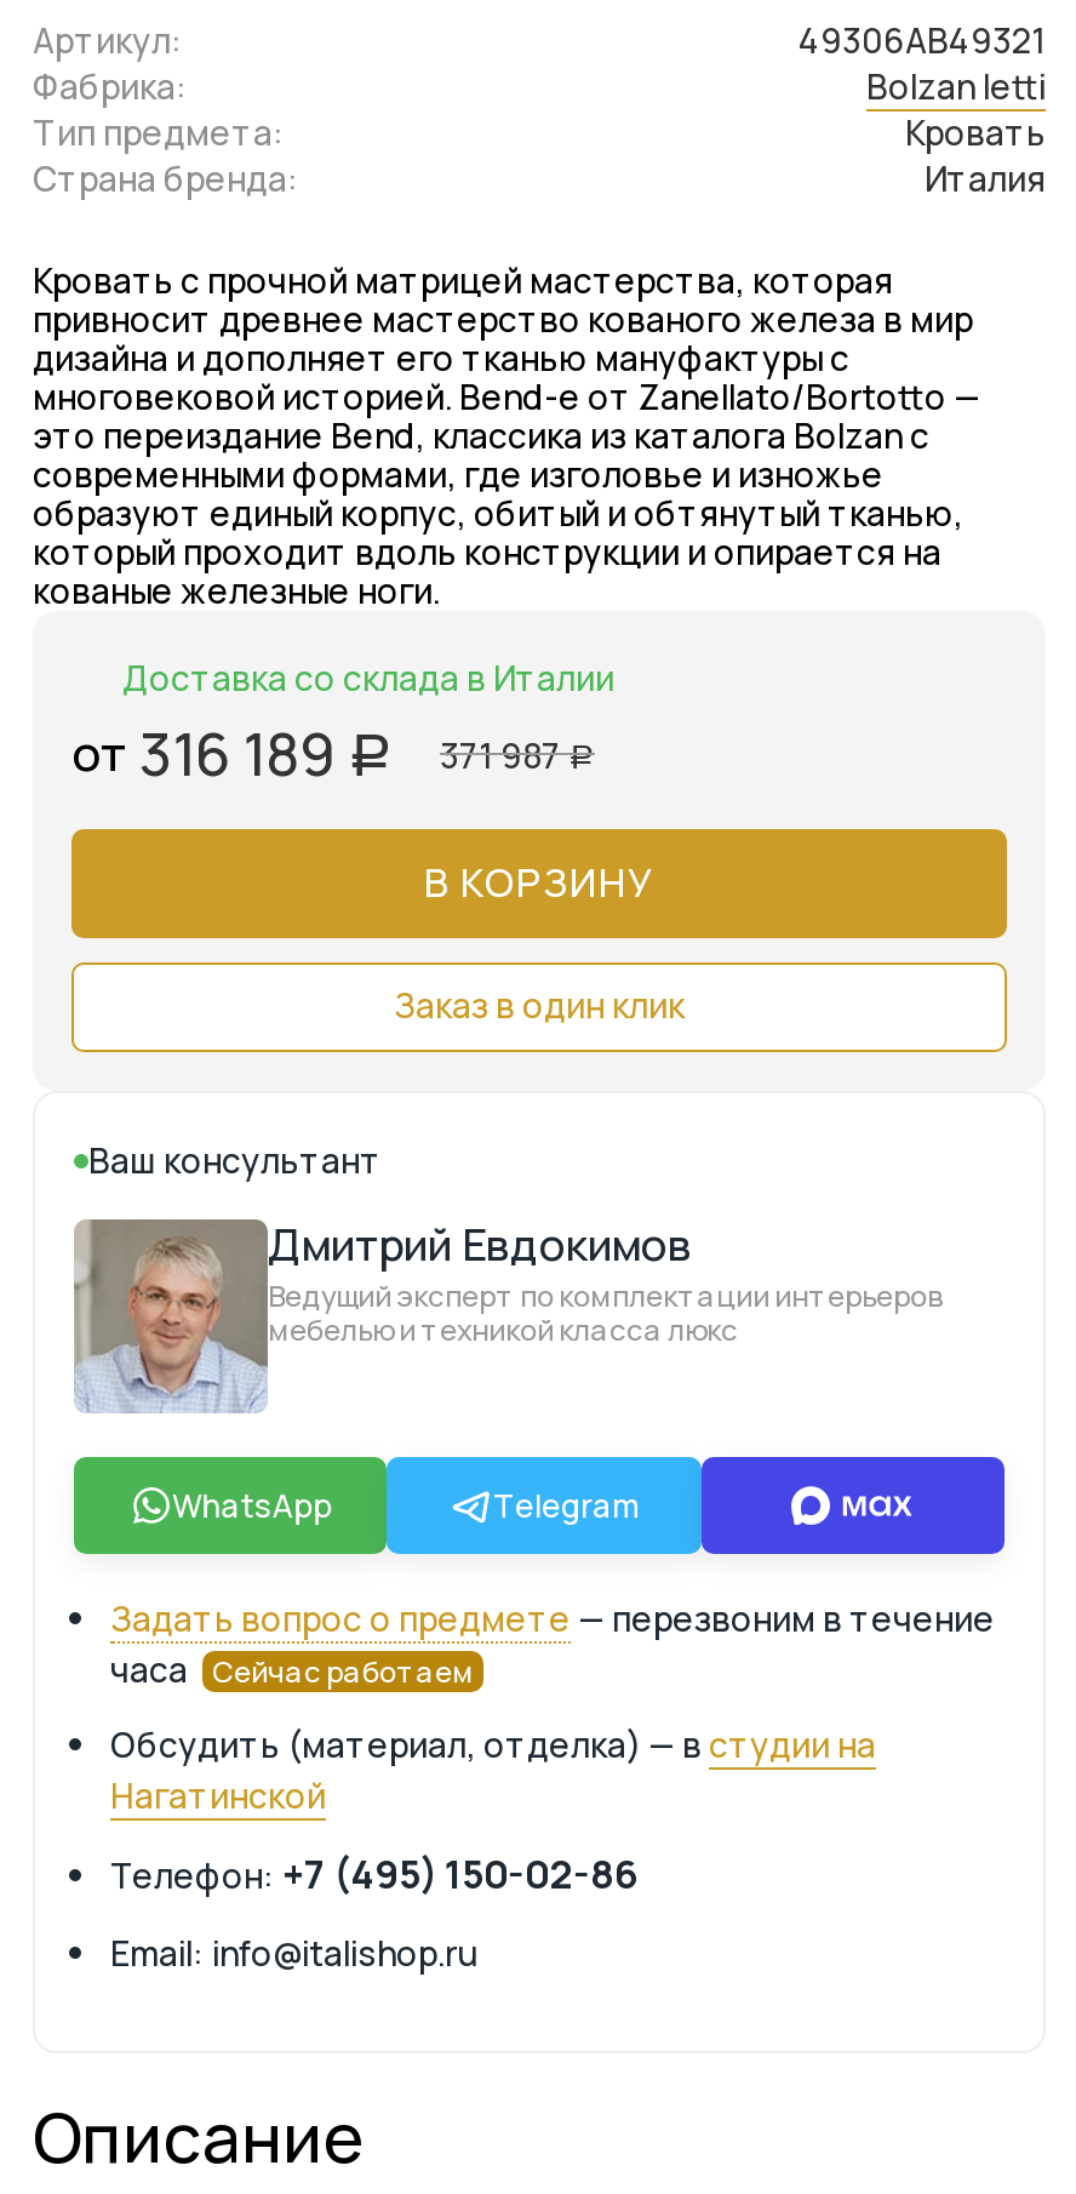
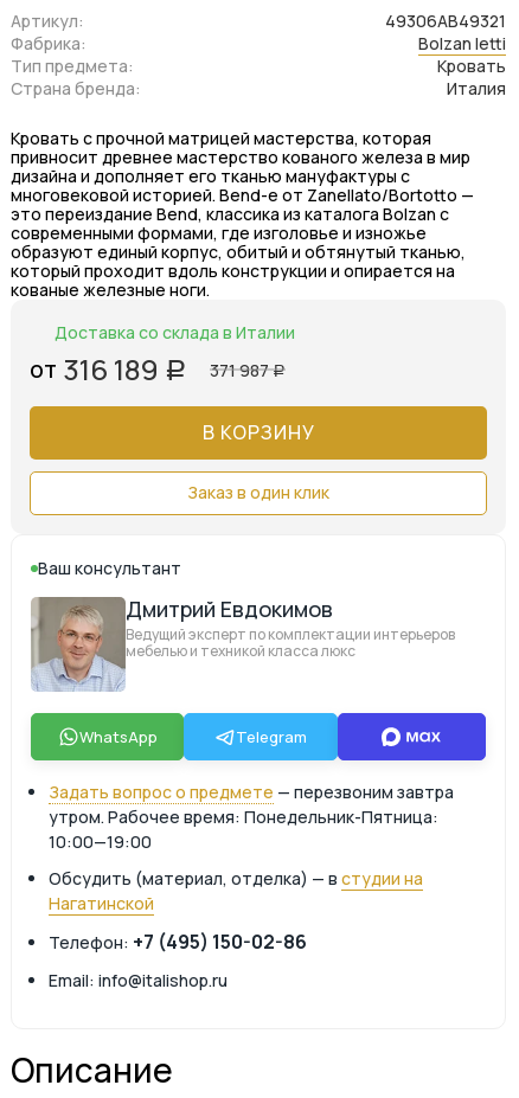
- Задать вопрос о предмете — перезвоним в течение
- часа Сейчас работаем
+ Задать вопрос о предмете — перезвоним завтра
+ утром. Рабочее время: Понедельник-Пятница:
+ 10:00—19:00
